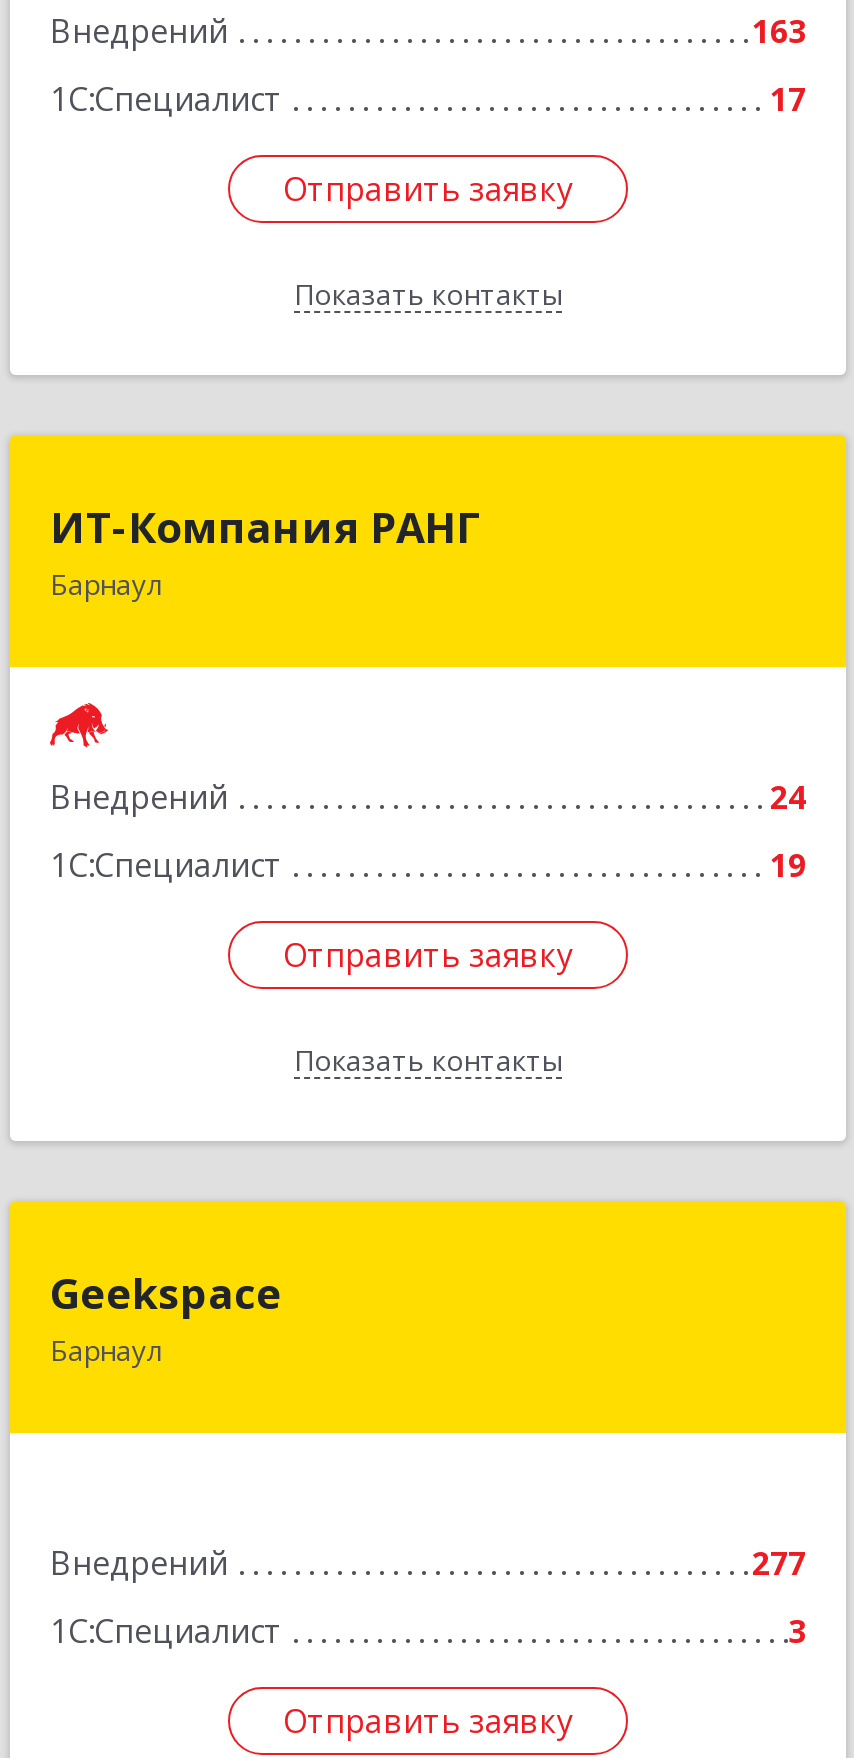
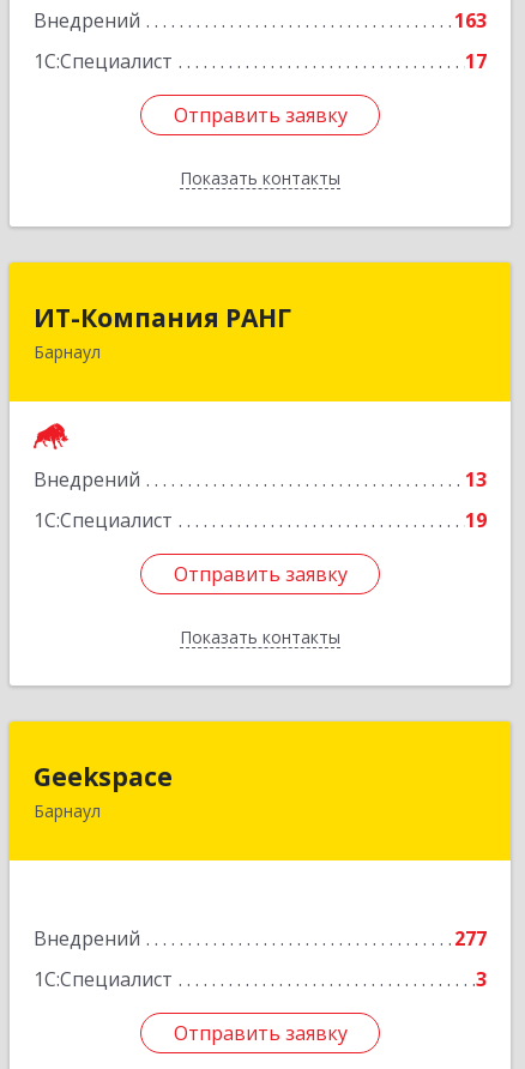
- 24
+ 13
